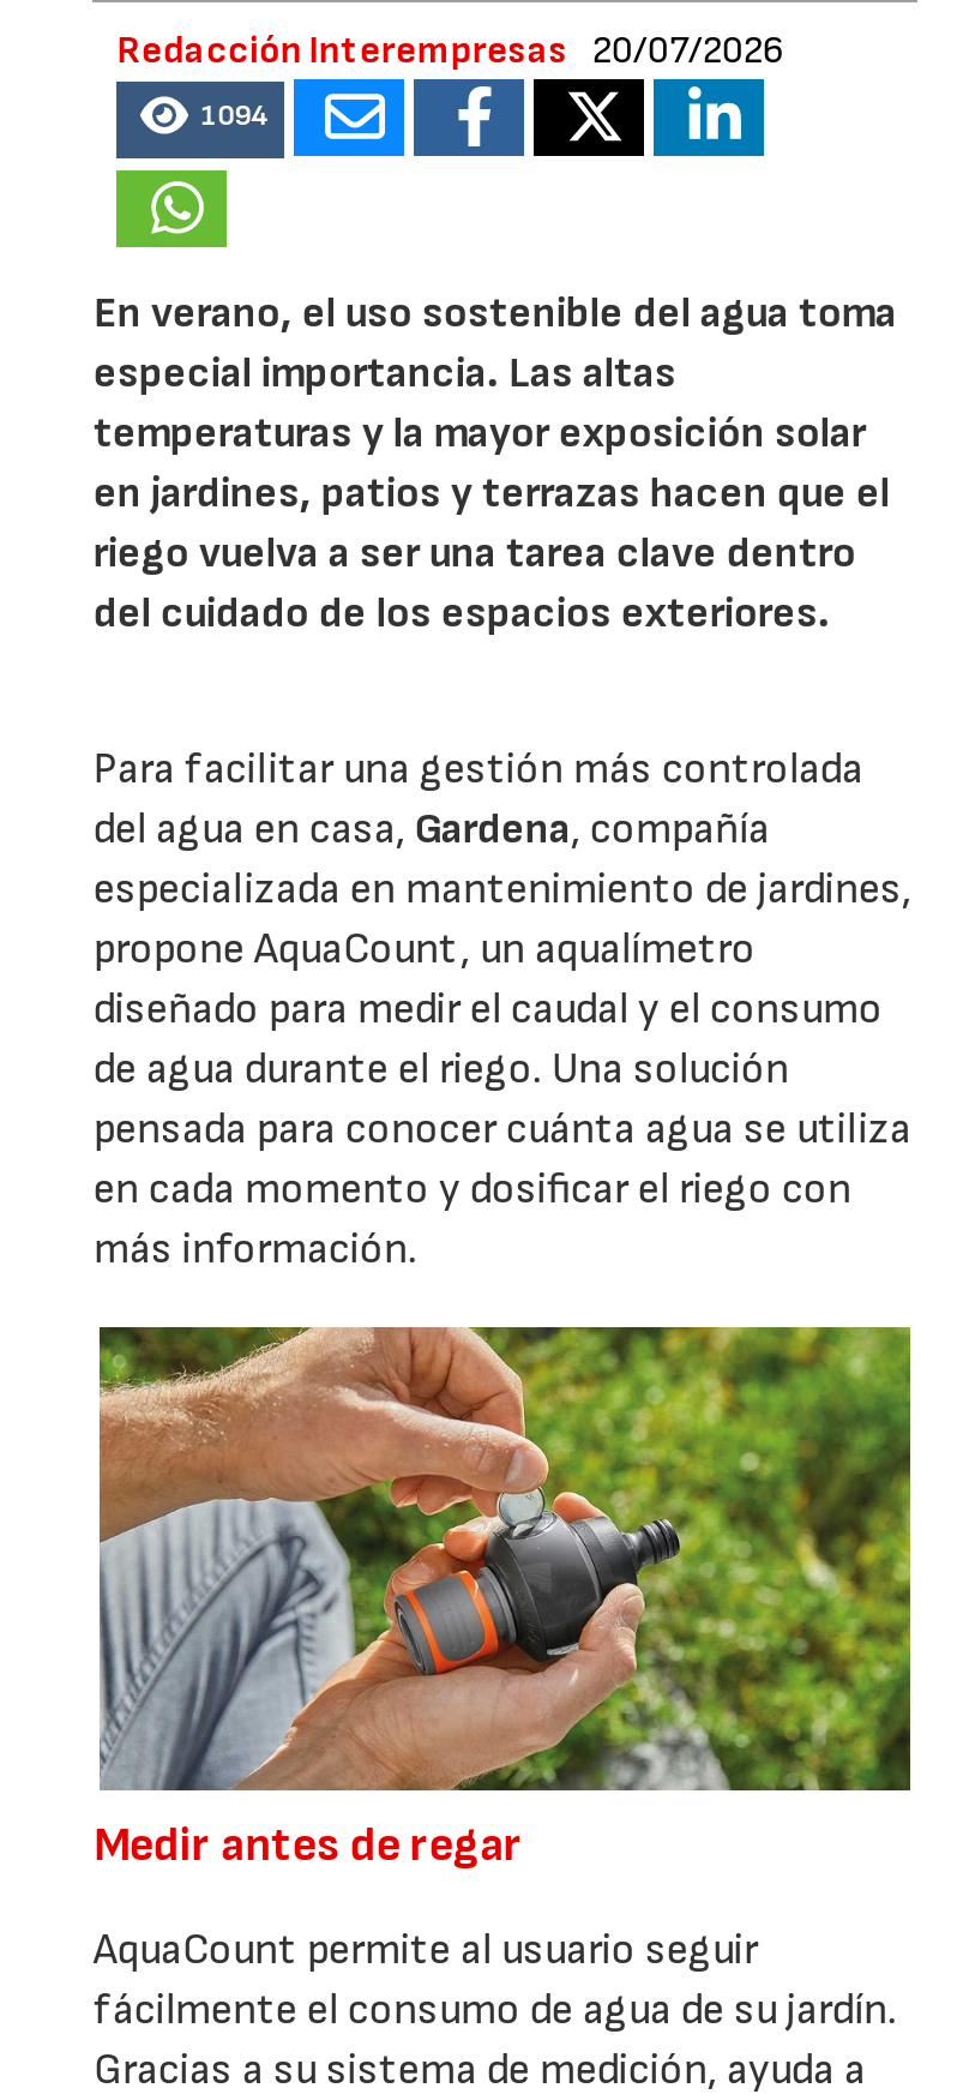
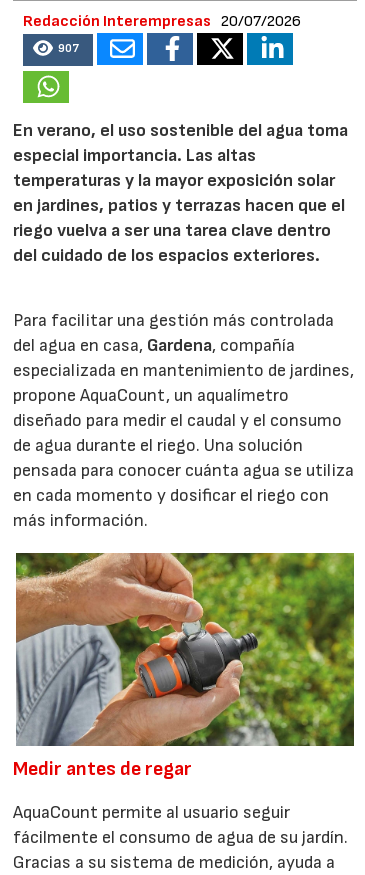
- 1094
+ 907
